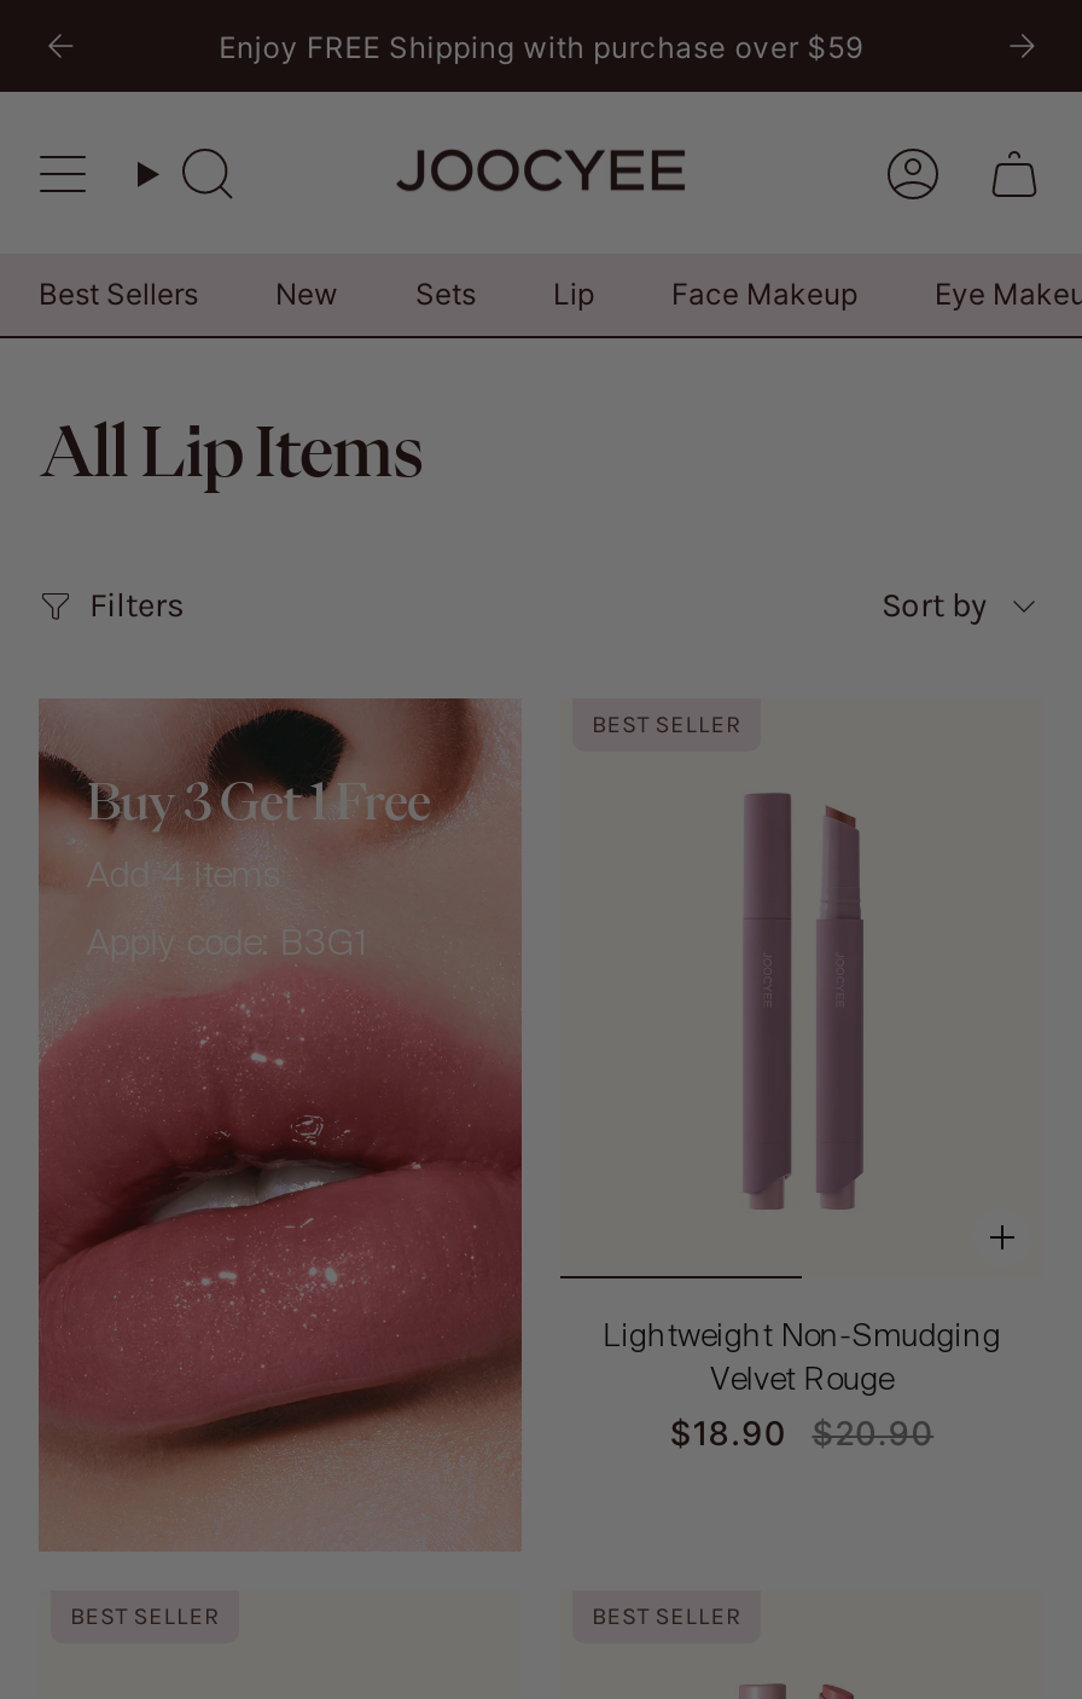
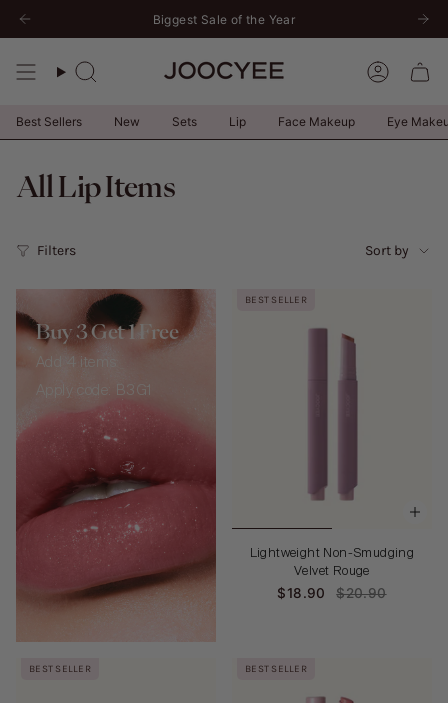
- Enjoy FREE Shipping with purchase over $59
+ Biggest Sale of the Year
